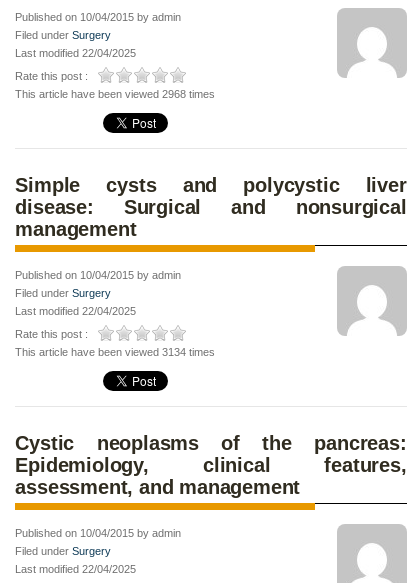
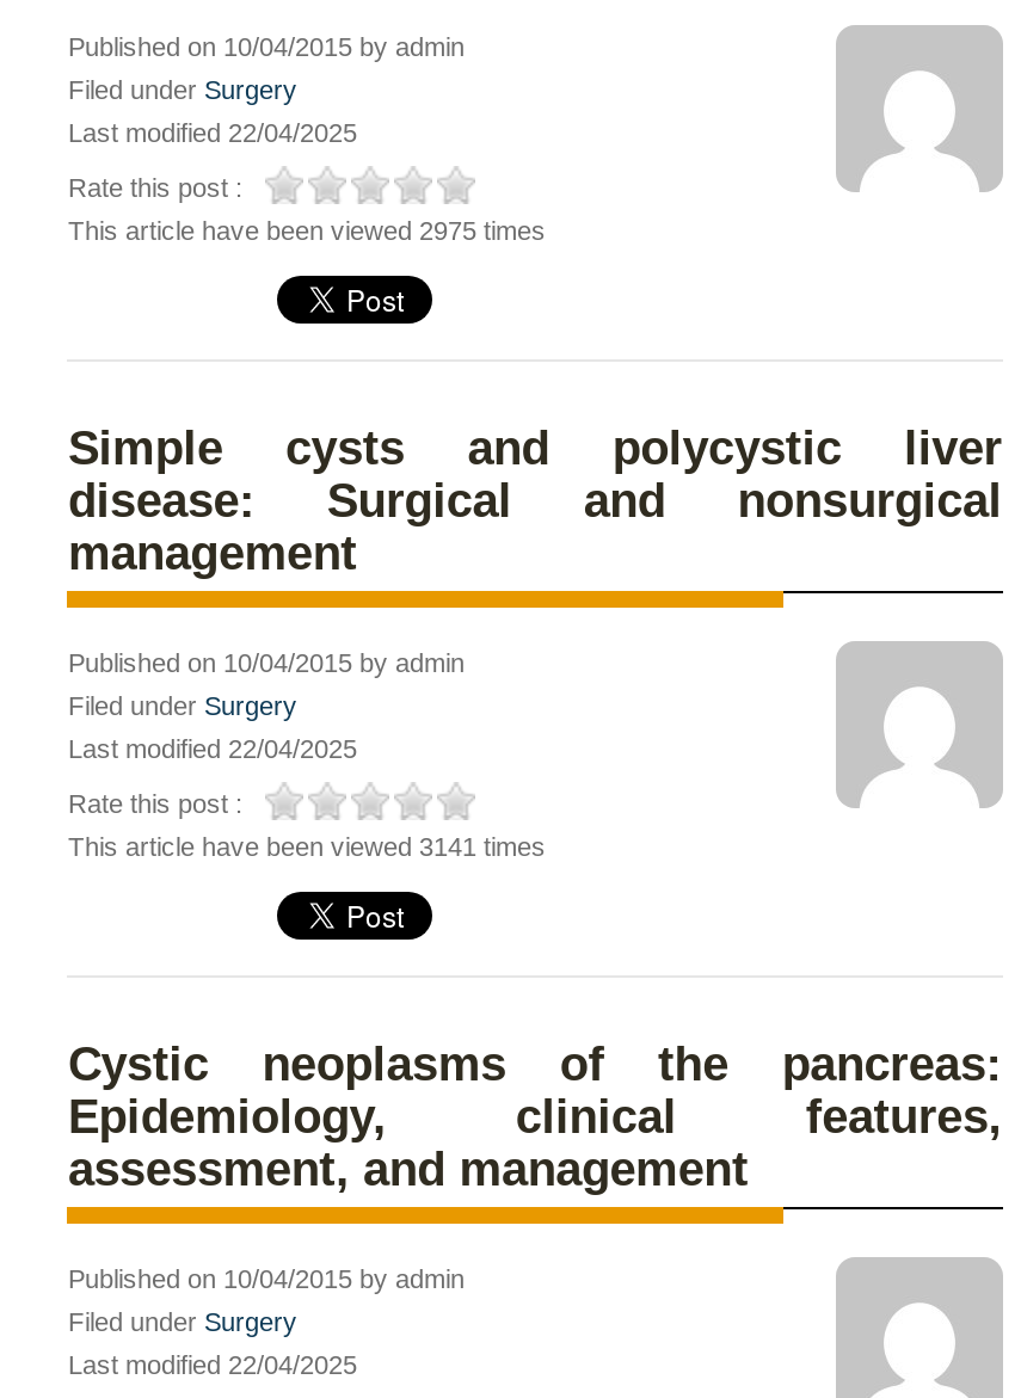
- This article have been viewed 2968 times
+ This article have been viewed 2975 times

- This article have been viewed 3134 times
+ This article have been viewed 3141 times
